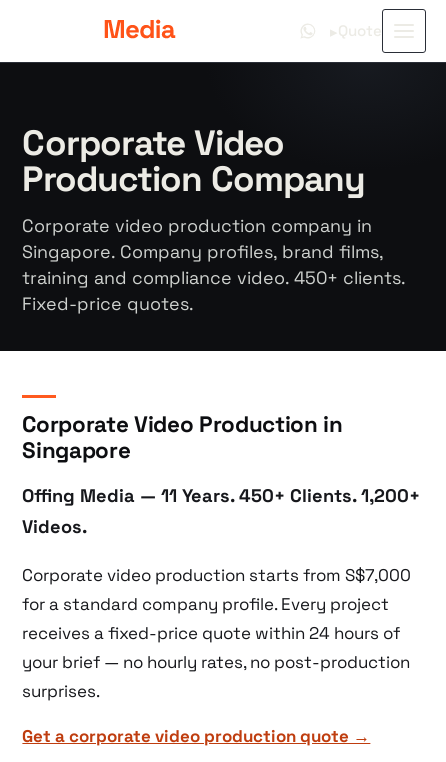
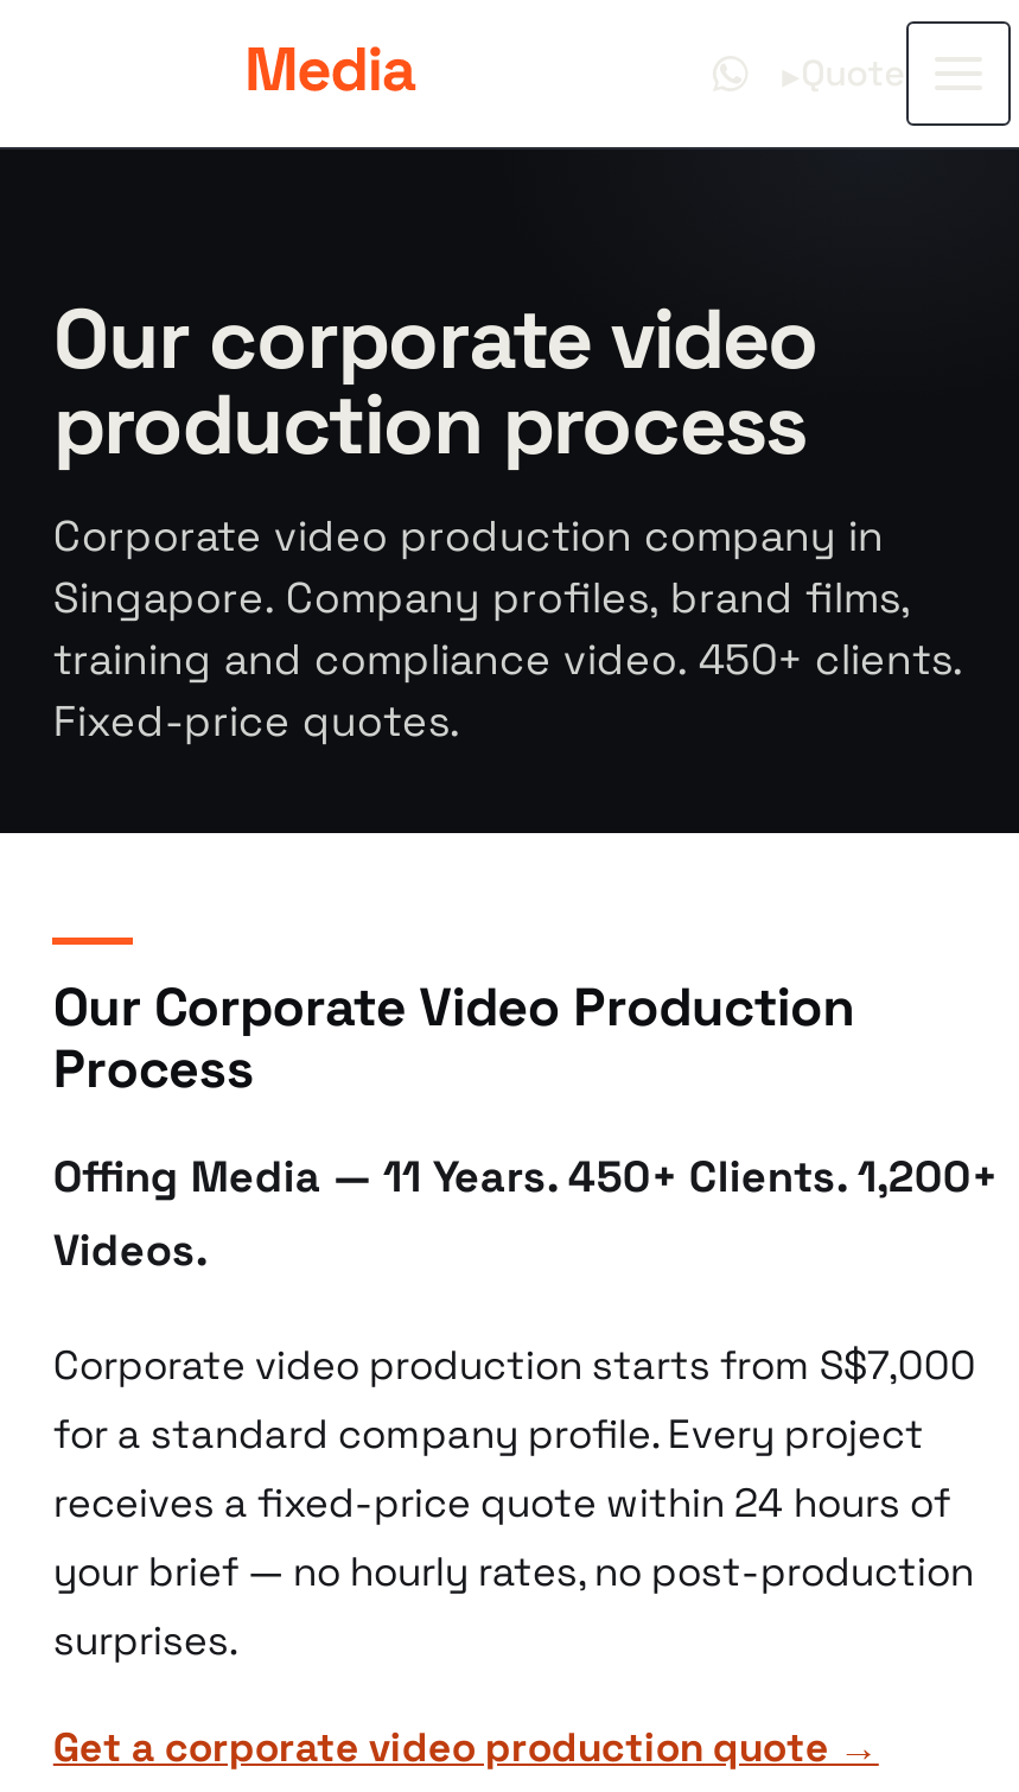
- Corporate Video
- Production Company
+ Our corporate video
+ production process

- Corporate Video Production in
- Singapore
+ Our Corporate Video Production
+ Process
